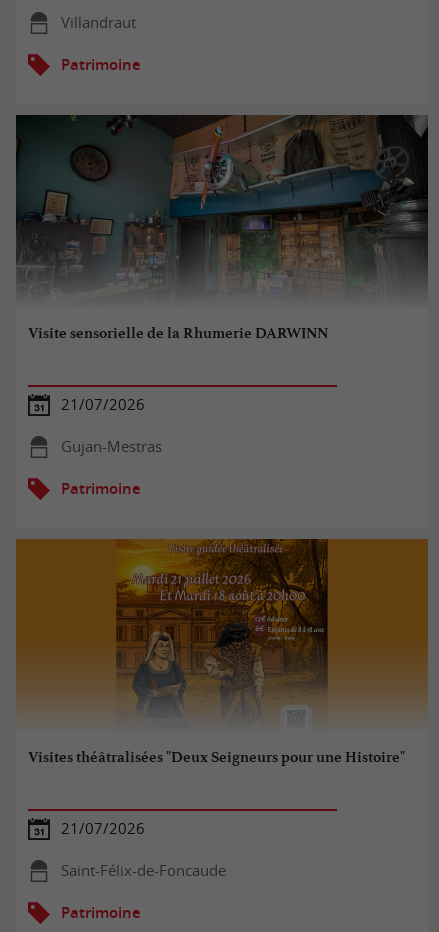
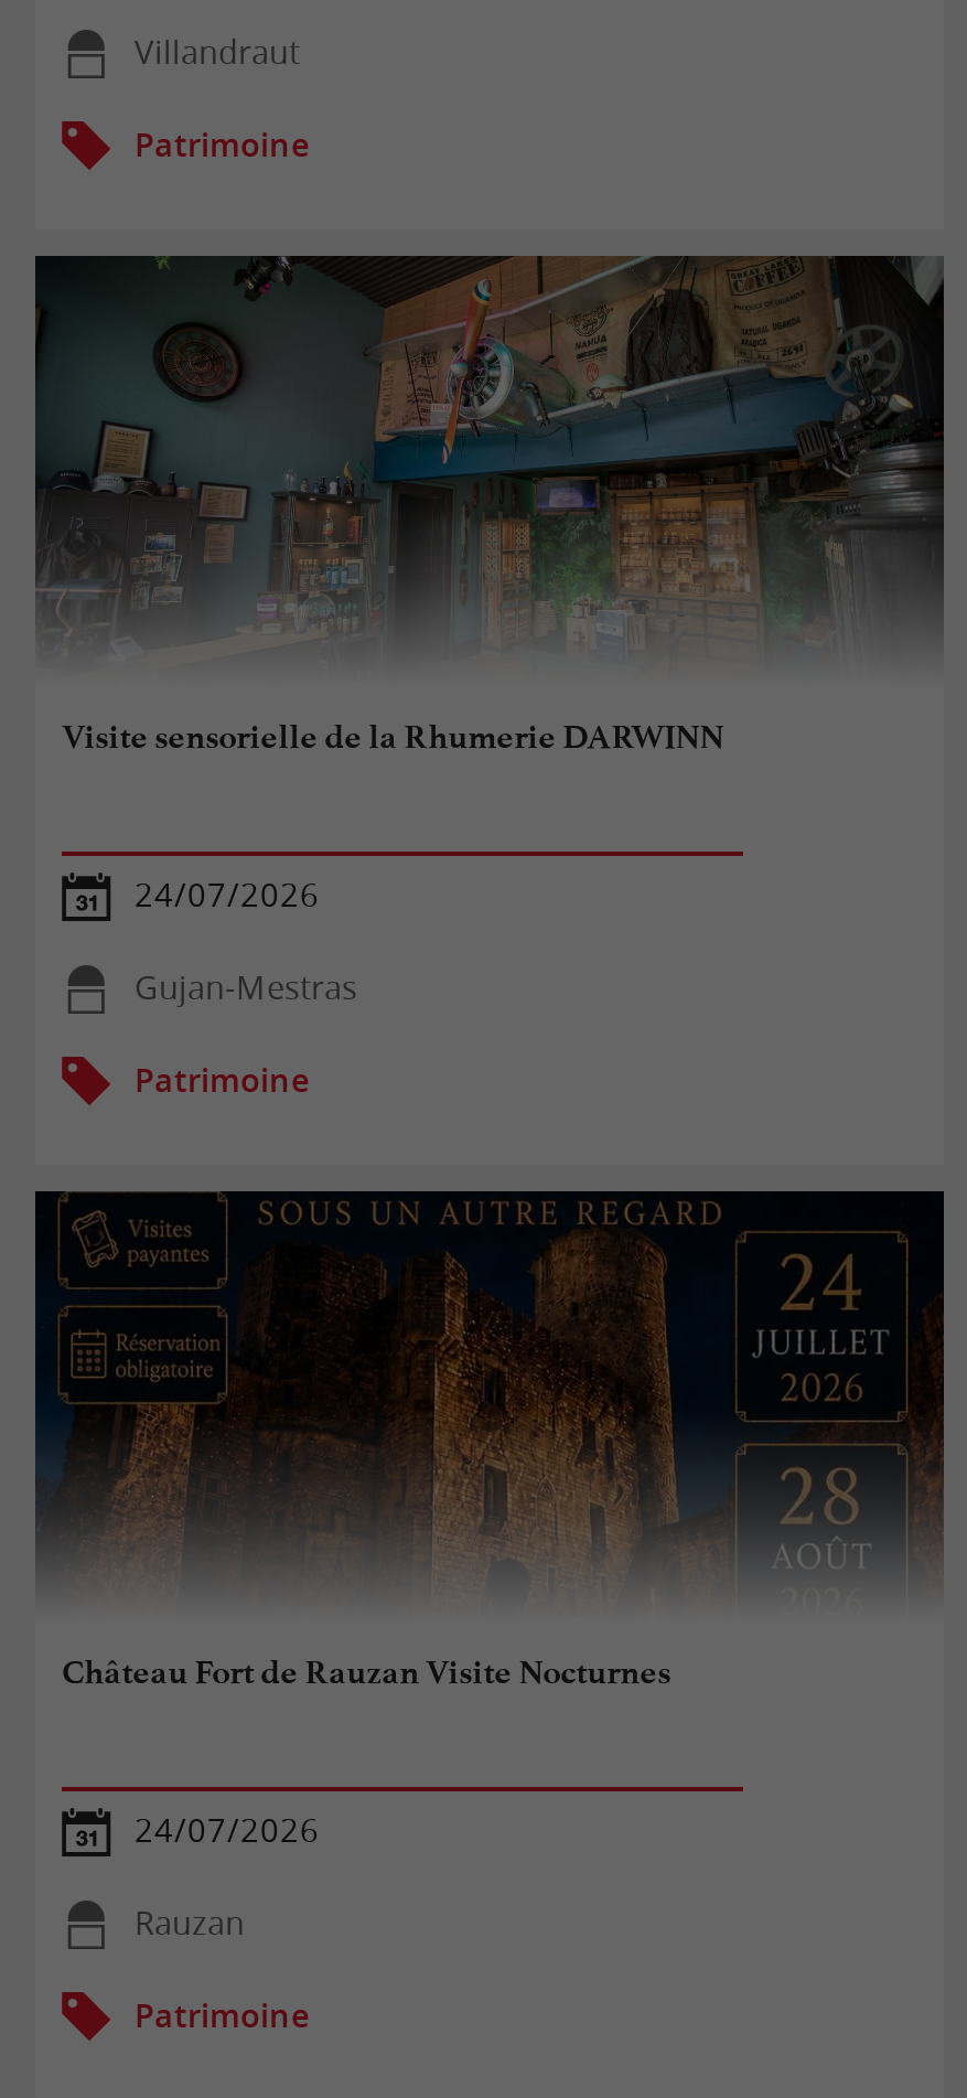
- 21/07/2026
+ 24/07/2026

- [image]
- Visites théâtralisées "Deux Seigneurs pour une Histoire"
+ [image]
+ Château Fort de Rauzan Visite Nocturnes

- 21/07/2026
+ 24/07/2026

- Saint-Félix-de-Foncaude
+ Rauzan
